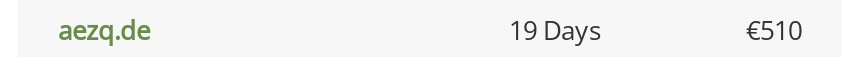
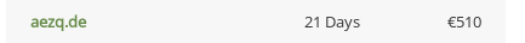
- 19 Days
+ 21 Days
